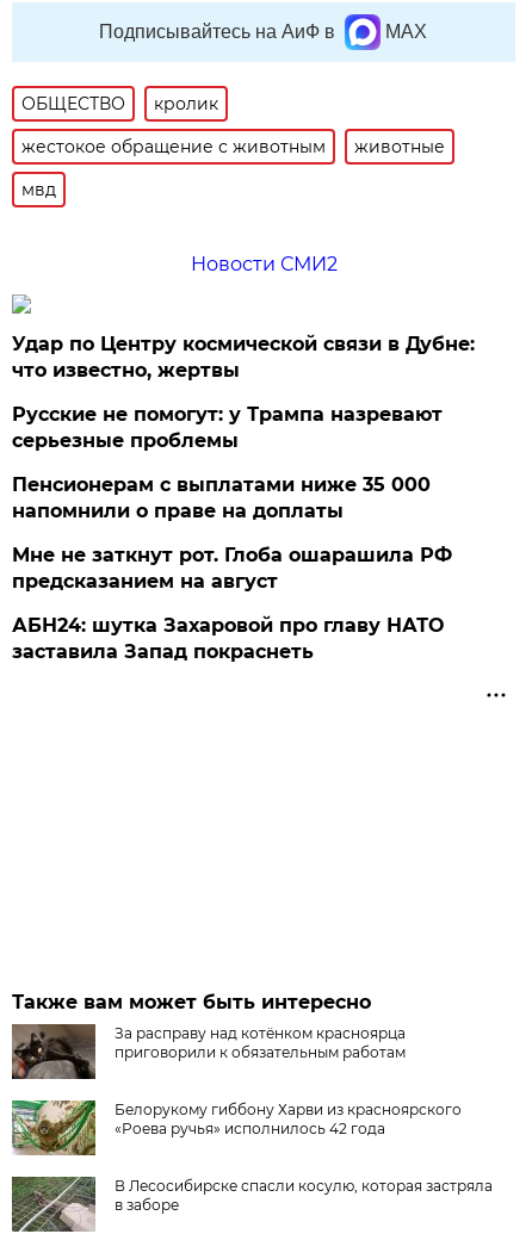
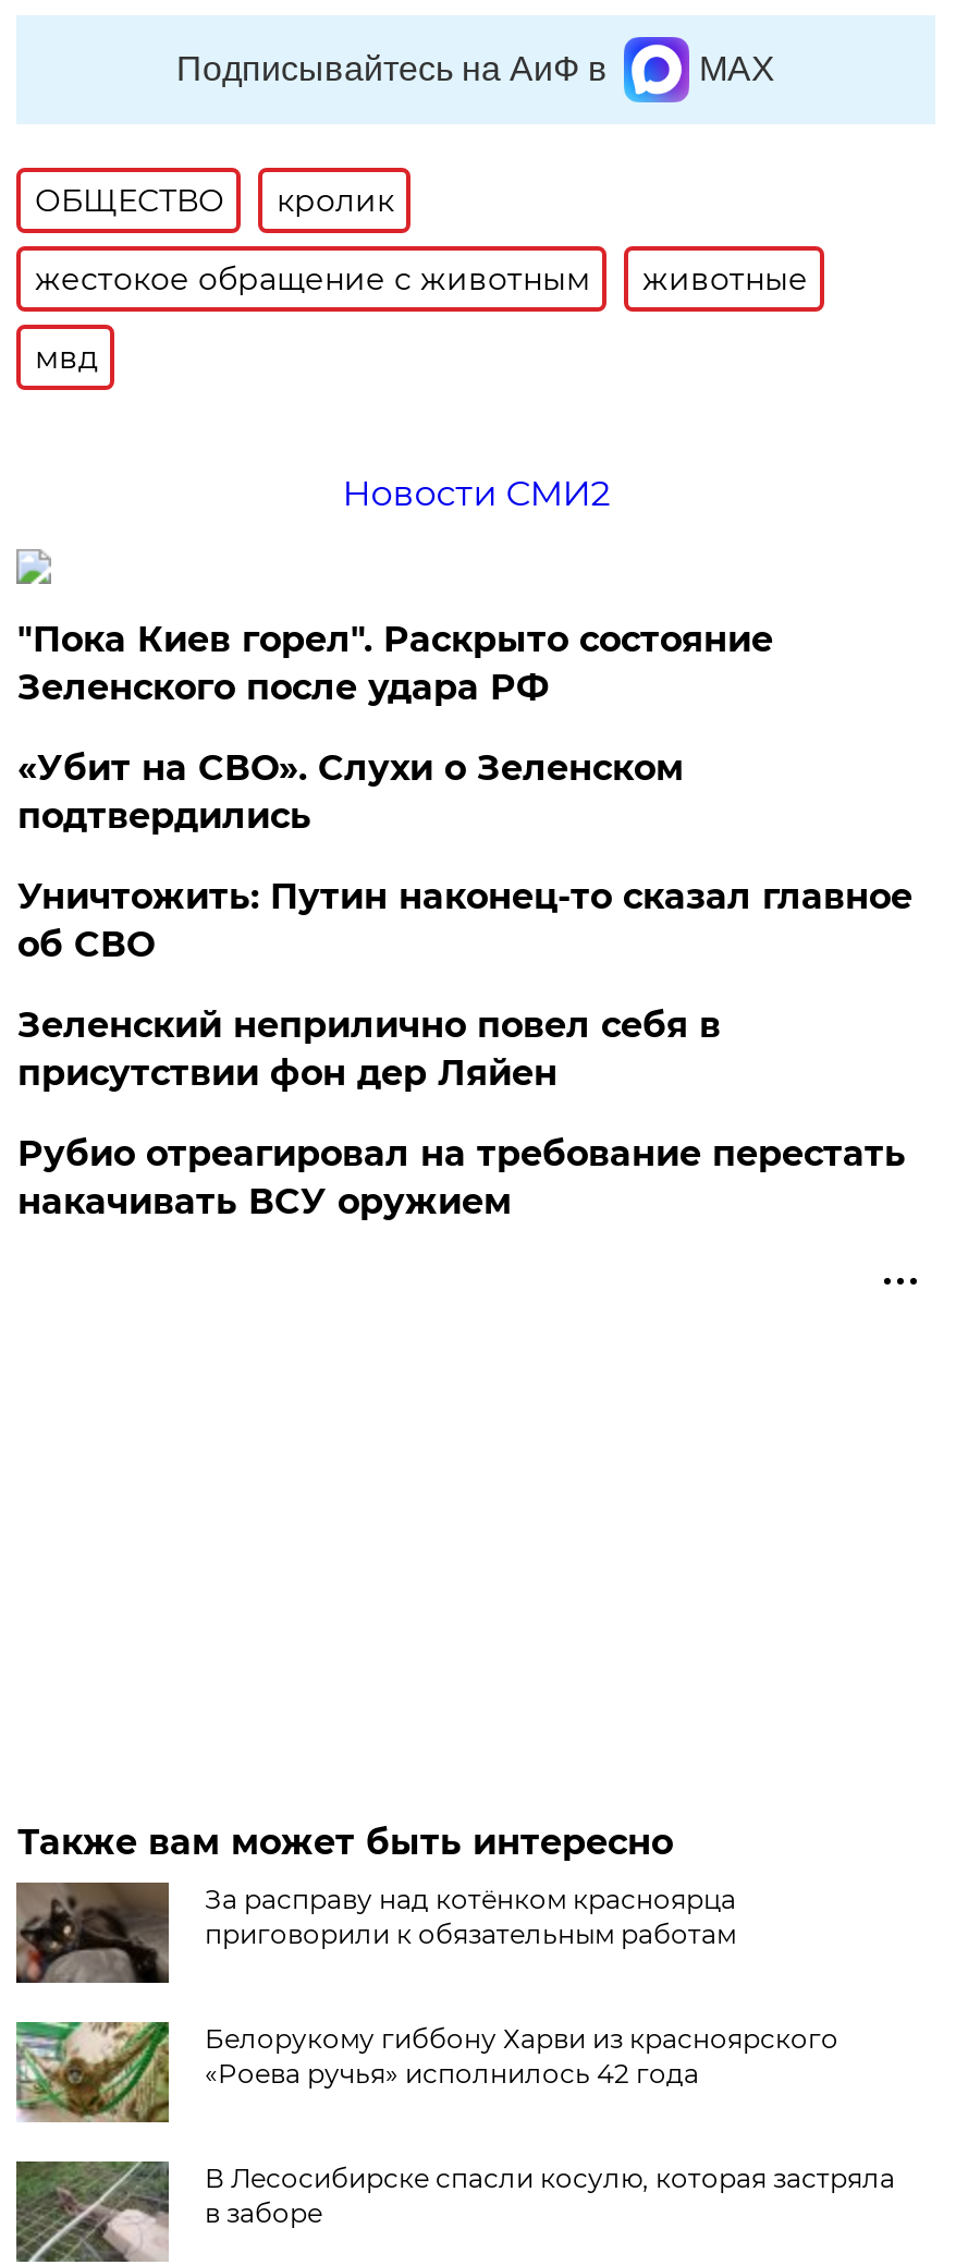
- Удар по Центру космической связи в Дубне:
- что известно, жертвы
+ "Пока Киев горел". Раскрыто состояние
+ Зеленского после удара РФ

- Русские не помогут: у Трампа назревают
- серьезные проблемы
+ «Убит на СВО». Слухи о Зеленском
+ подтвердились

- Пенсионерам с выплатами ниже 35 000
- напомнили о праве на доплаты
+ Уничтожить: Путин наконец-то сказал главное
+ об СВО

- Мне не заткнут рот. Глоба ошарашила РФ
- предсказанием на август
+ Зеленский неприлично повел cебя в
+ присутствии фон дер Ляйен

- АБН24: шутка Захаровой про главу НАТО
- заставила Запад покраснеть
+ Рубио отреагировал на требование перестать
+ накачивать ВСУ оружием
